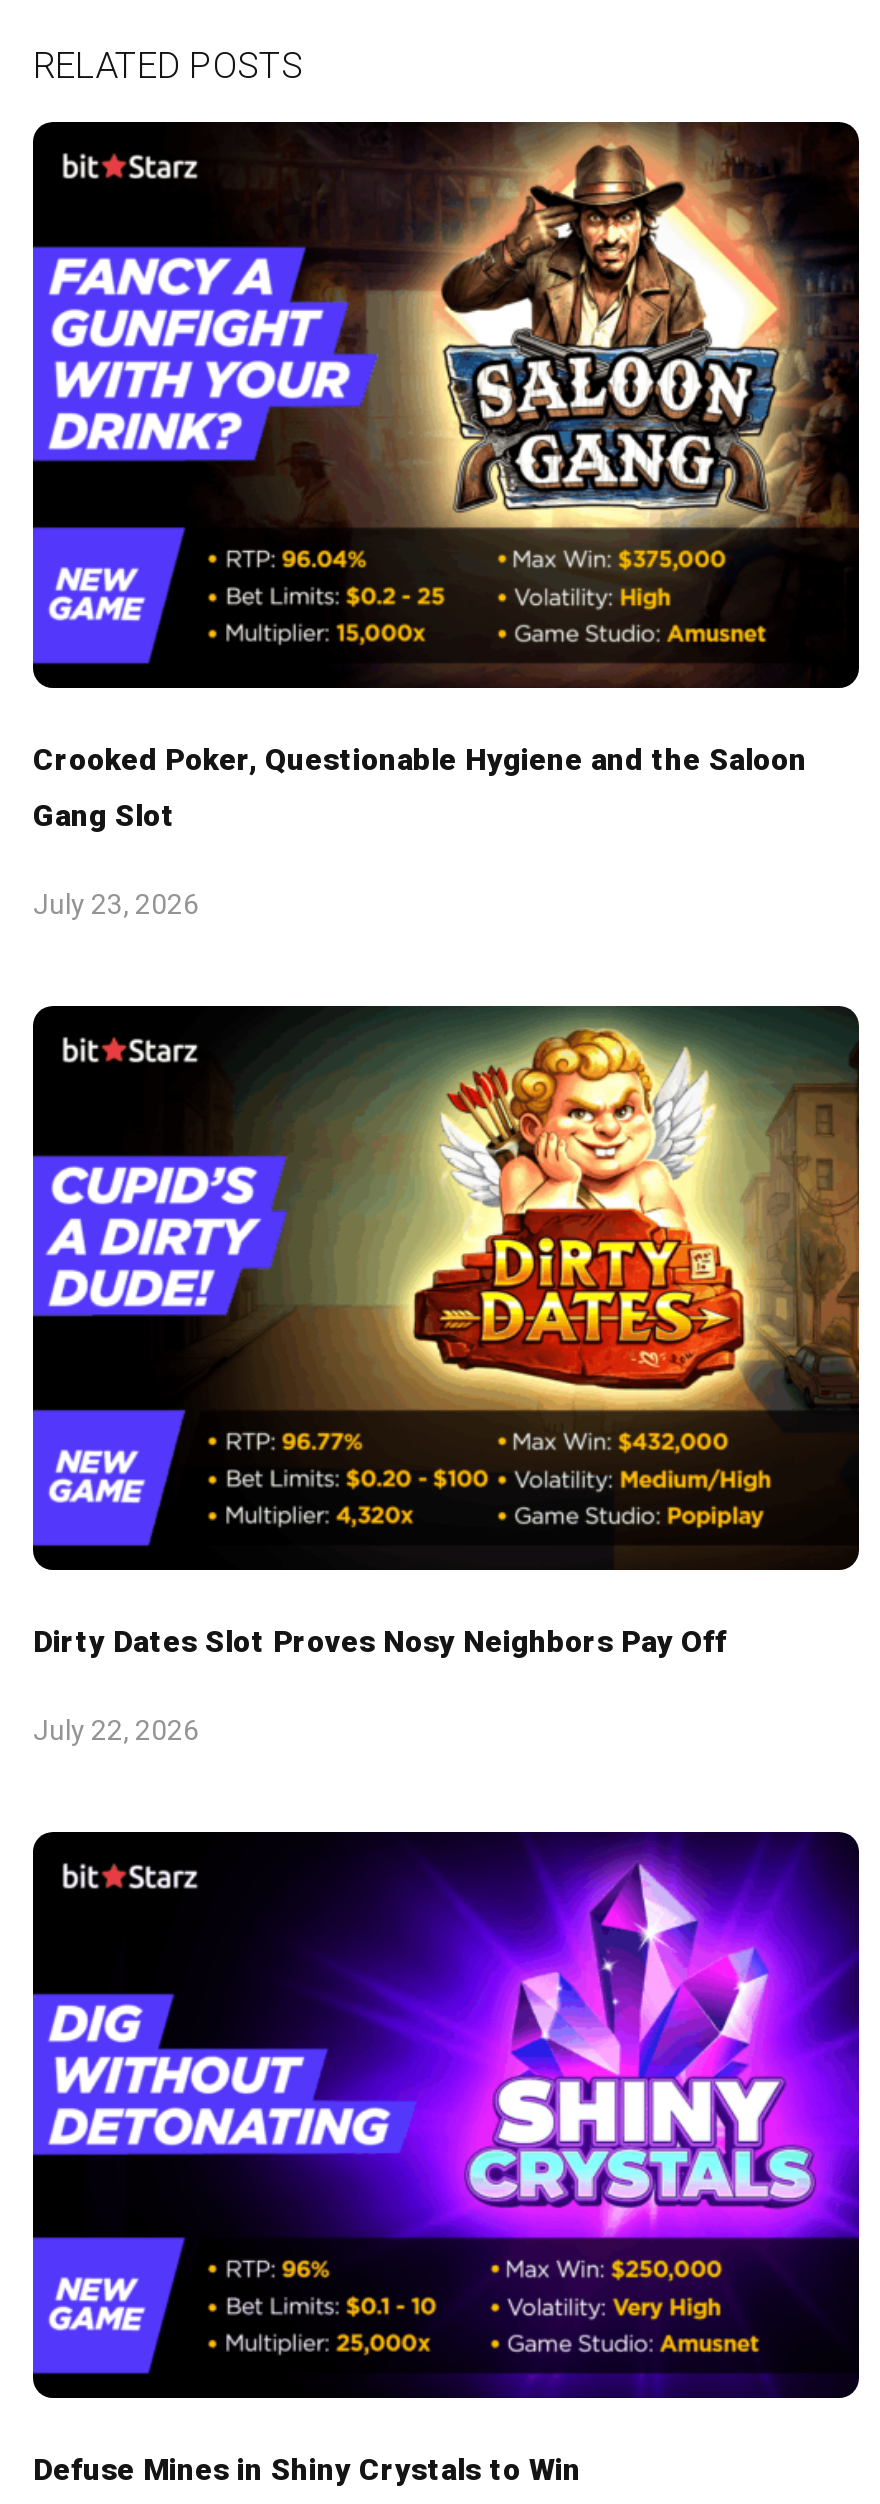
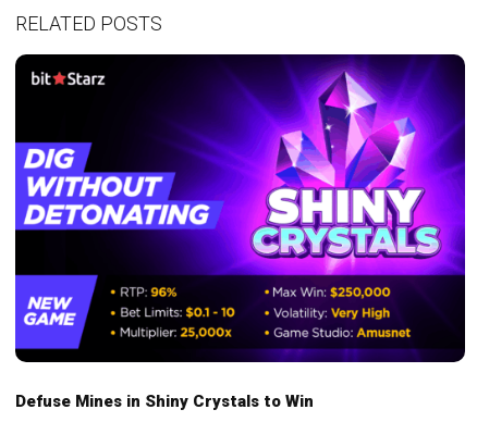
- [image]
- Crooked Poker, Questionable Hygiene and the Saloon
- Gang Slot
- July 23, 2026

- [image]
- Dirty Dates Slot Proves Nosy Neighbors Pay Off
- July 22, 2026
